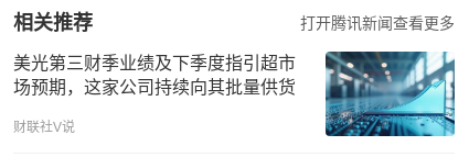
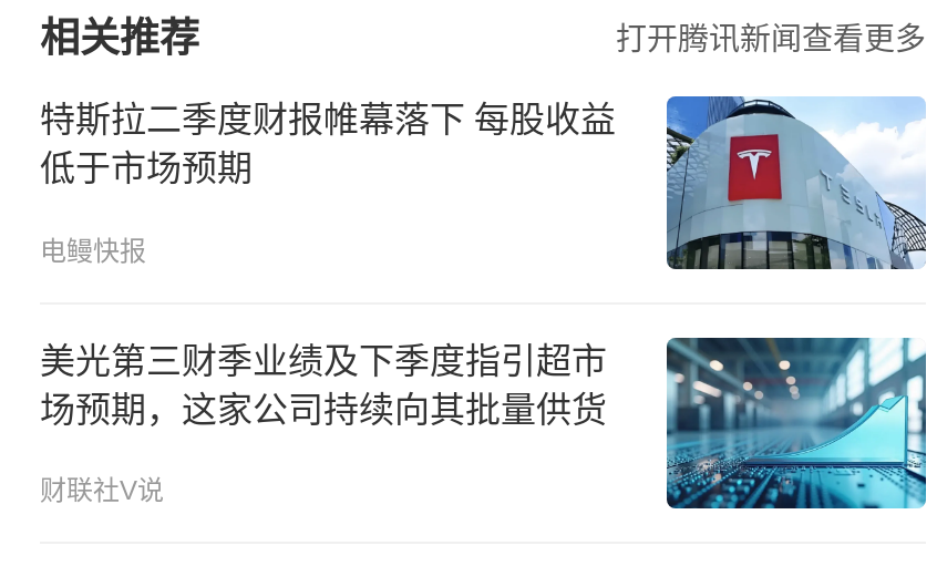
+ [image]
+ 特斯拉二季度财报帷幕落下 每股收益
+ 低于市场预期
+ 电鳗快报
